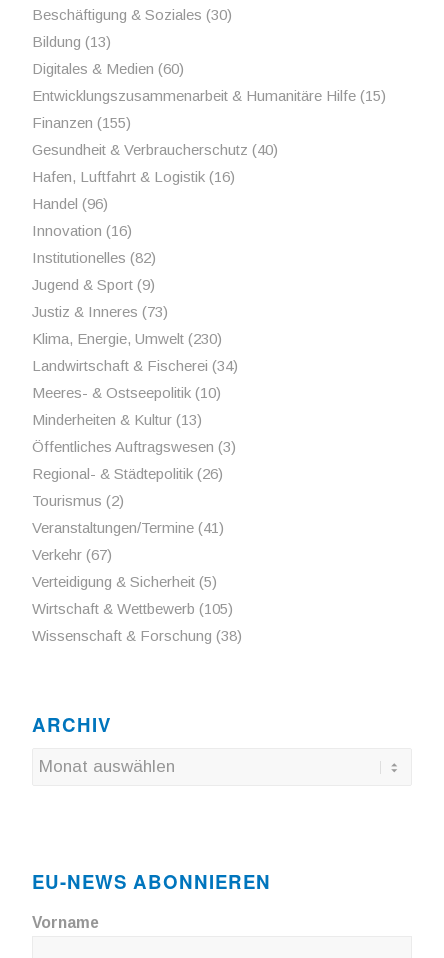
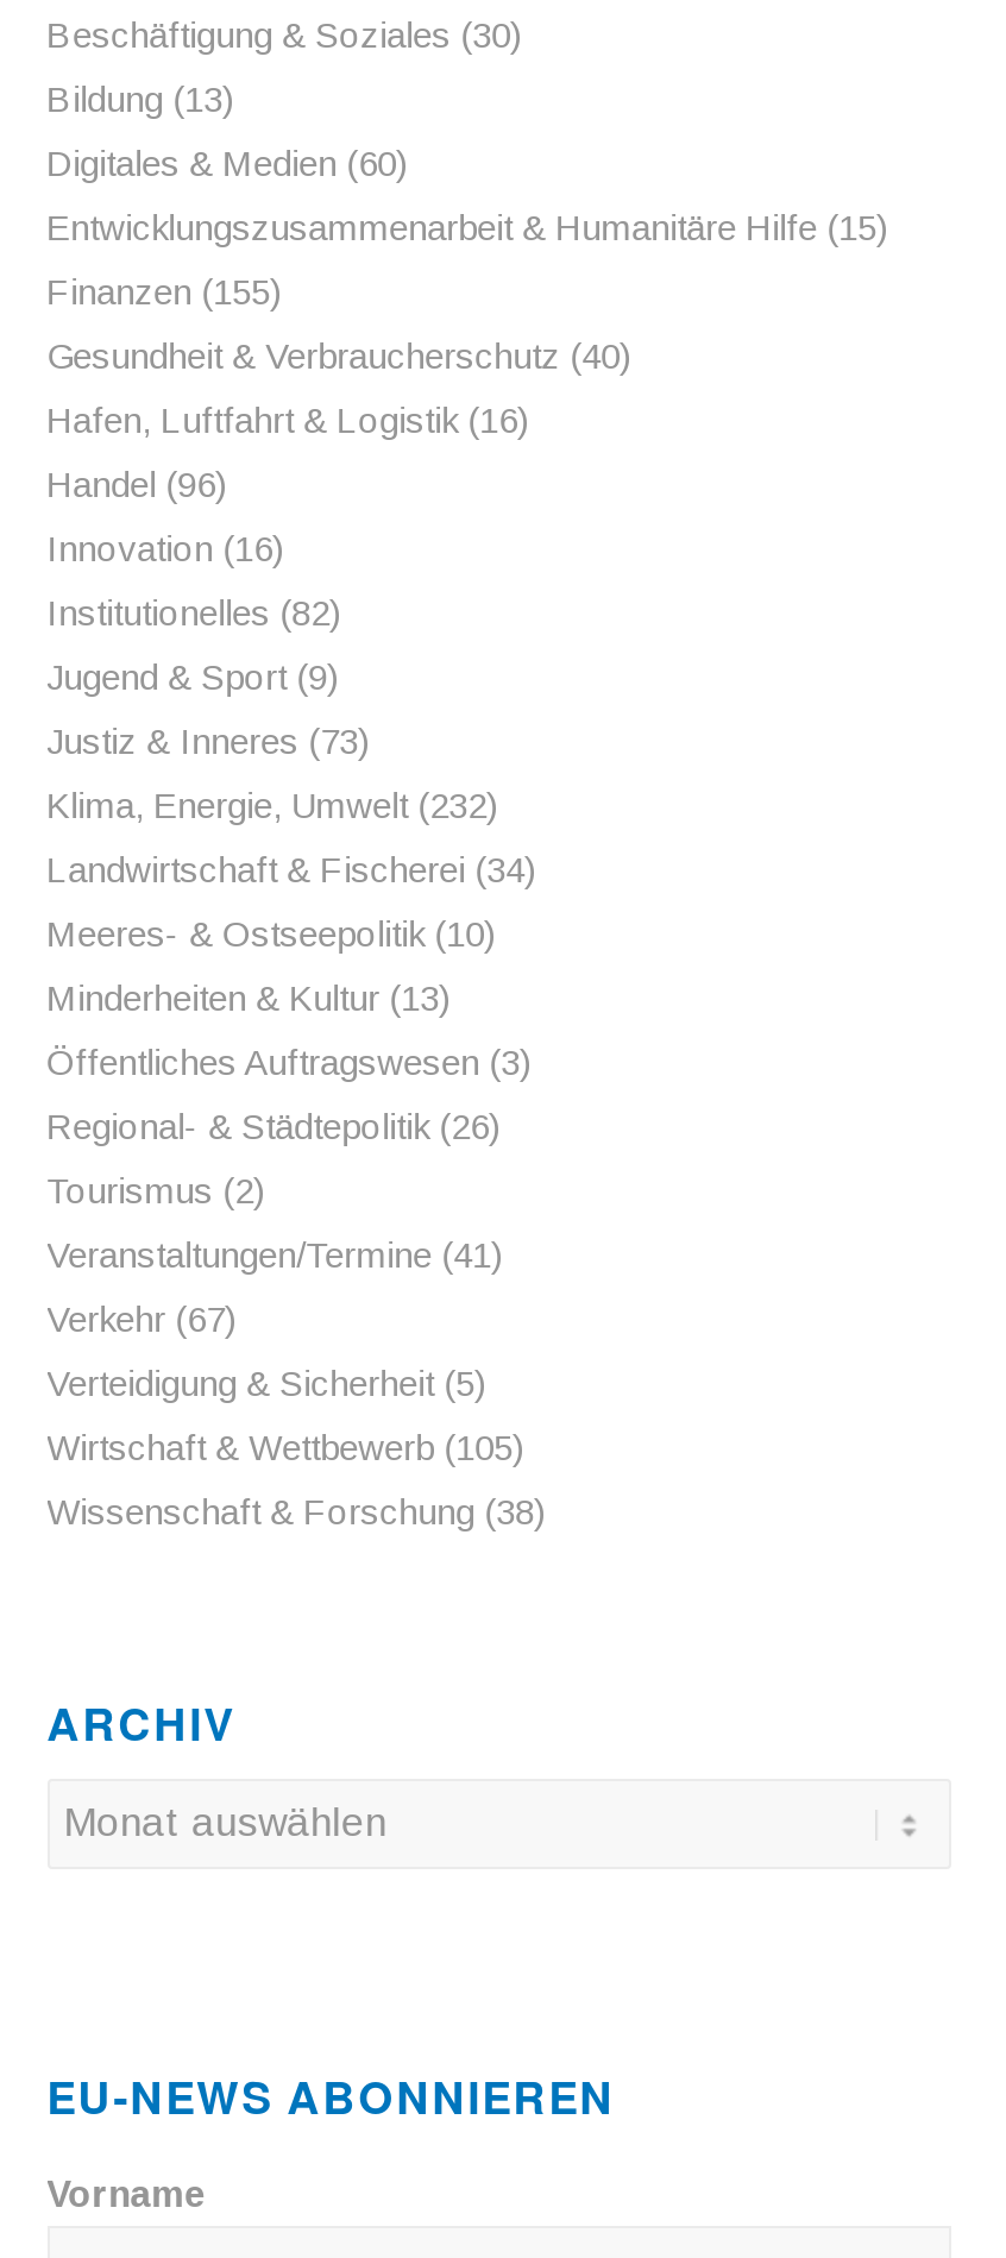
- Klima, Energie, Umwelt (230)
+ Klima, Energie, Umwelt (232)
